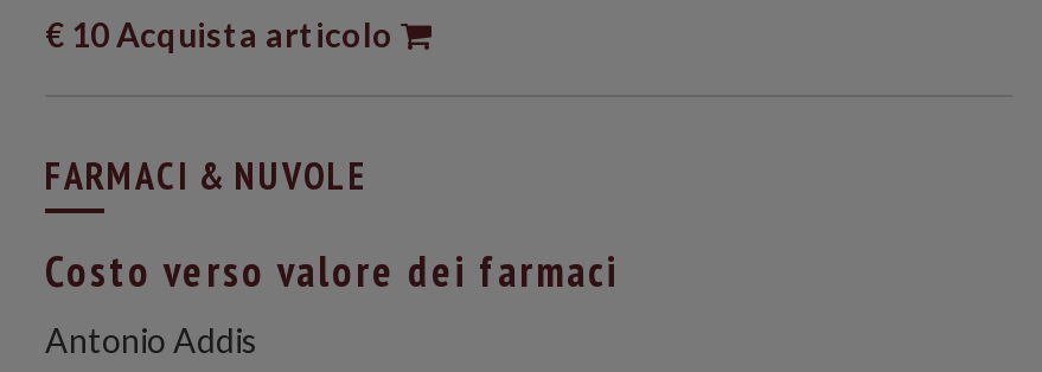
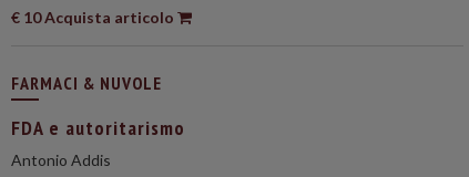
- Costo verso valore dei farmaci
+ FDA e autoritarismo
